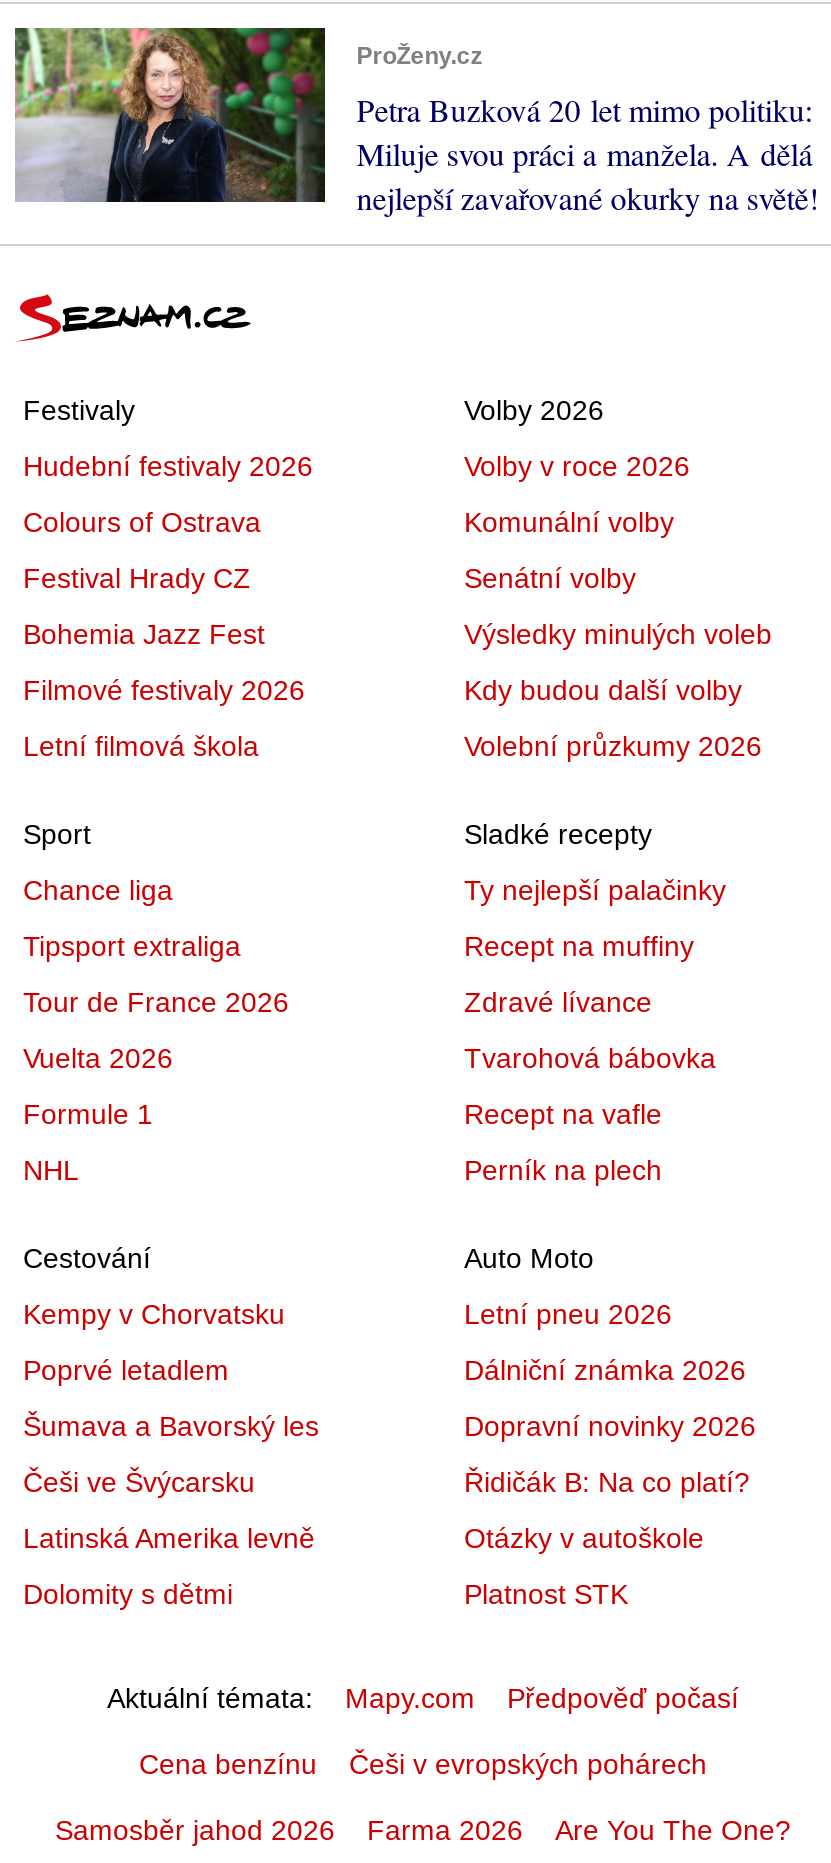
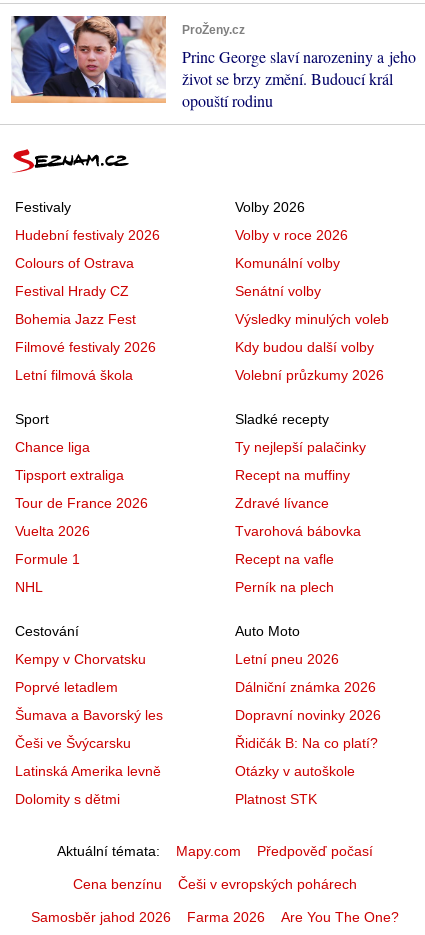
- [image]
- Petra Buzková 20 let mimo politiku:
- Miluje svou práci a manžela. A dělá
- nejlepší zavařované okurky na světě!
+ [image]
+ Princ George slaví narozeniny a jeho
+ život se brzy změní. Budoucí král
+ opouští rodinu
